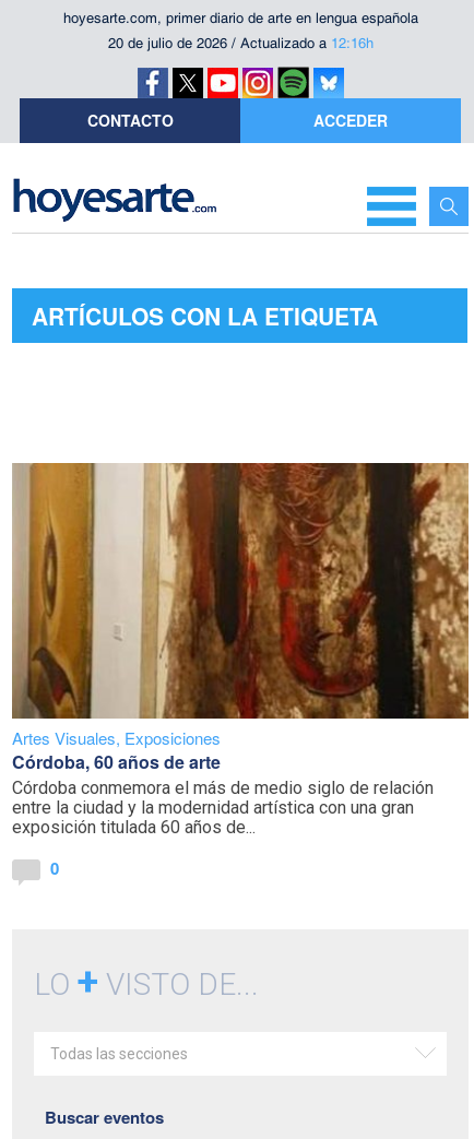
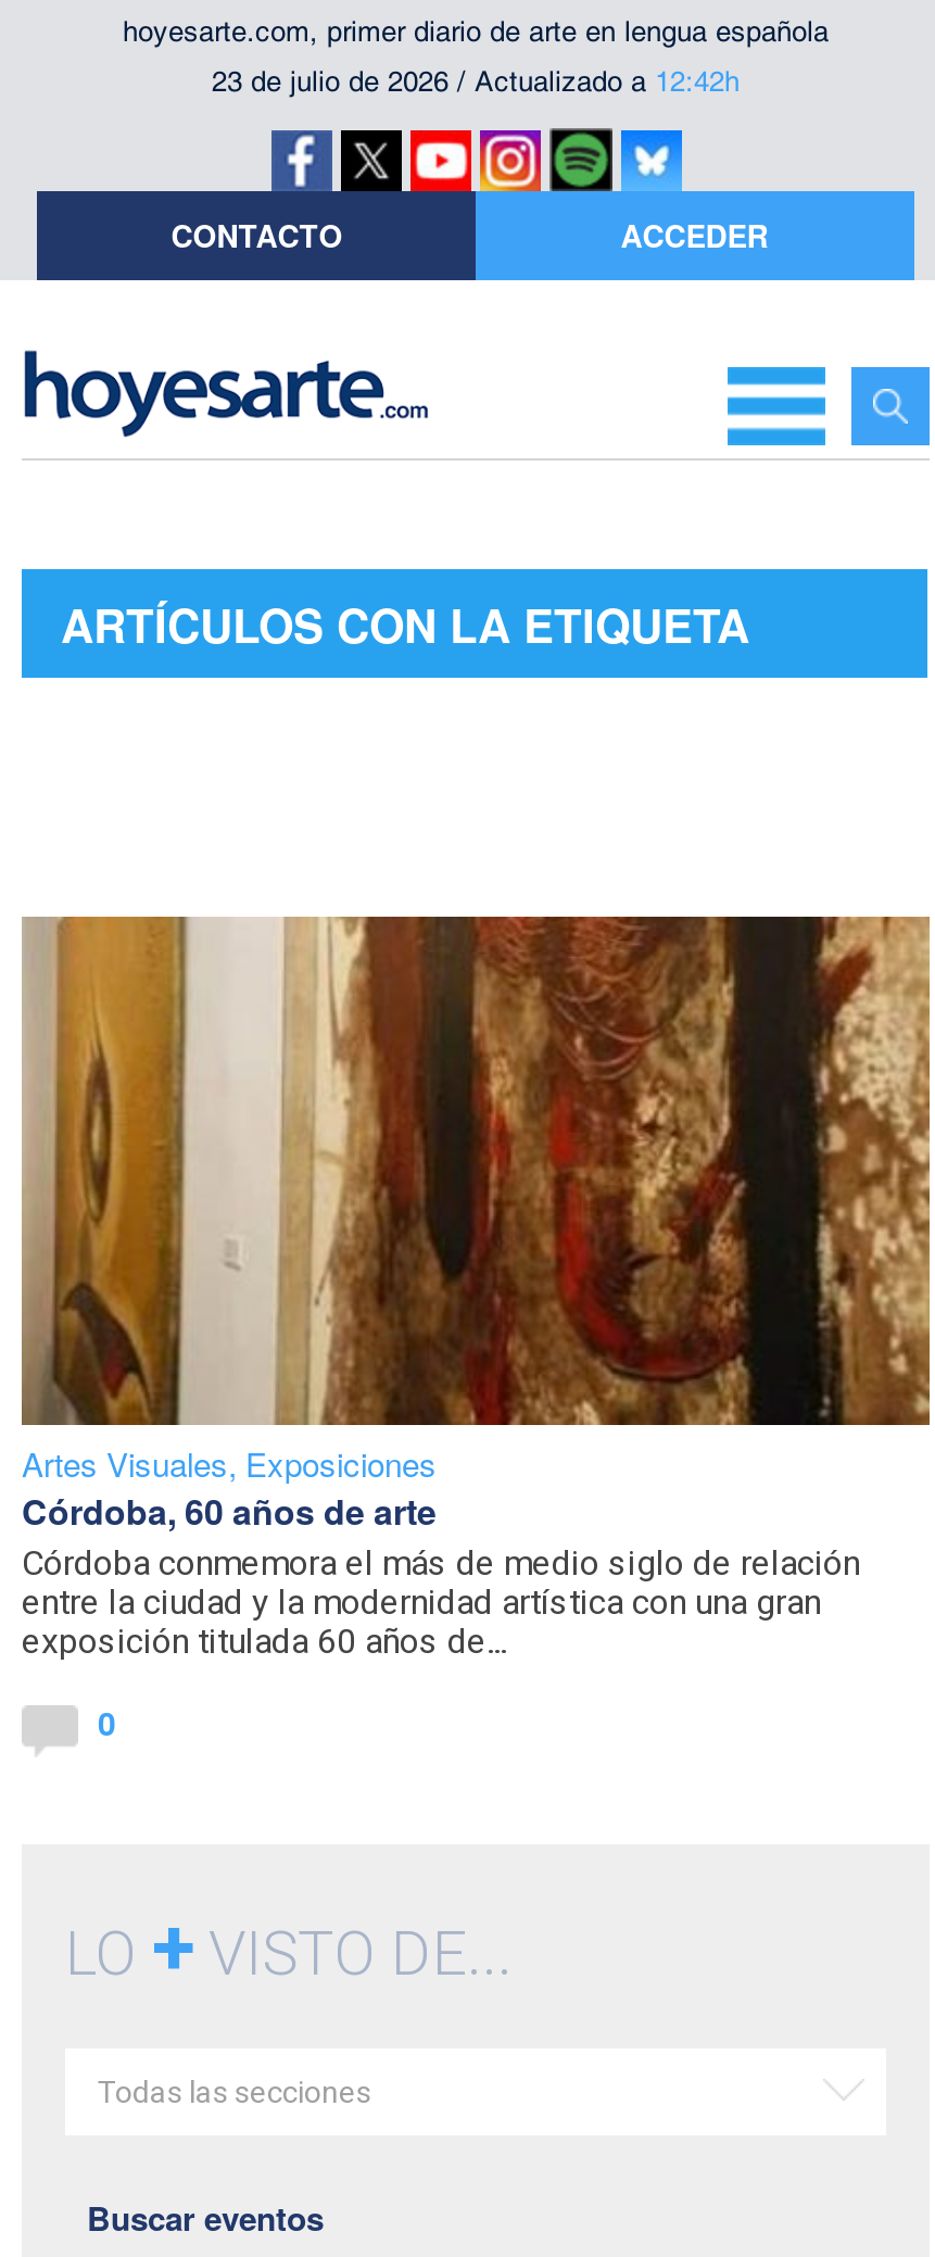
- 20 de julio de 2026 / Actualizado a 12:16h
+ 23 de julio de 2026 / Actualizado a 12:42h
